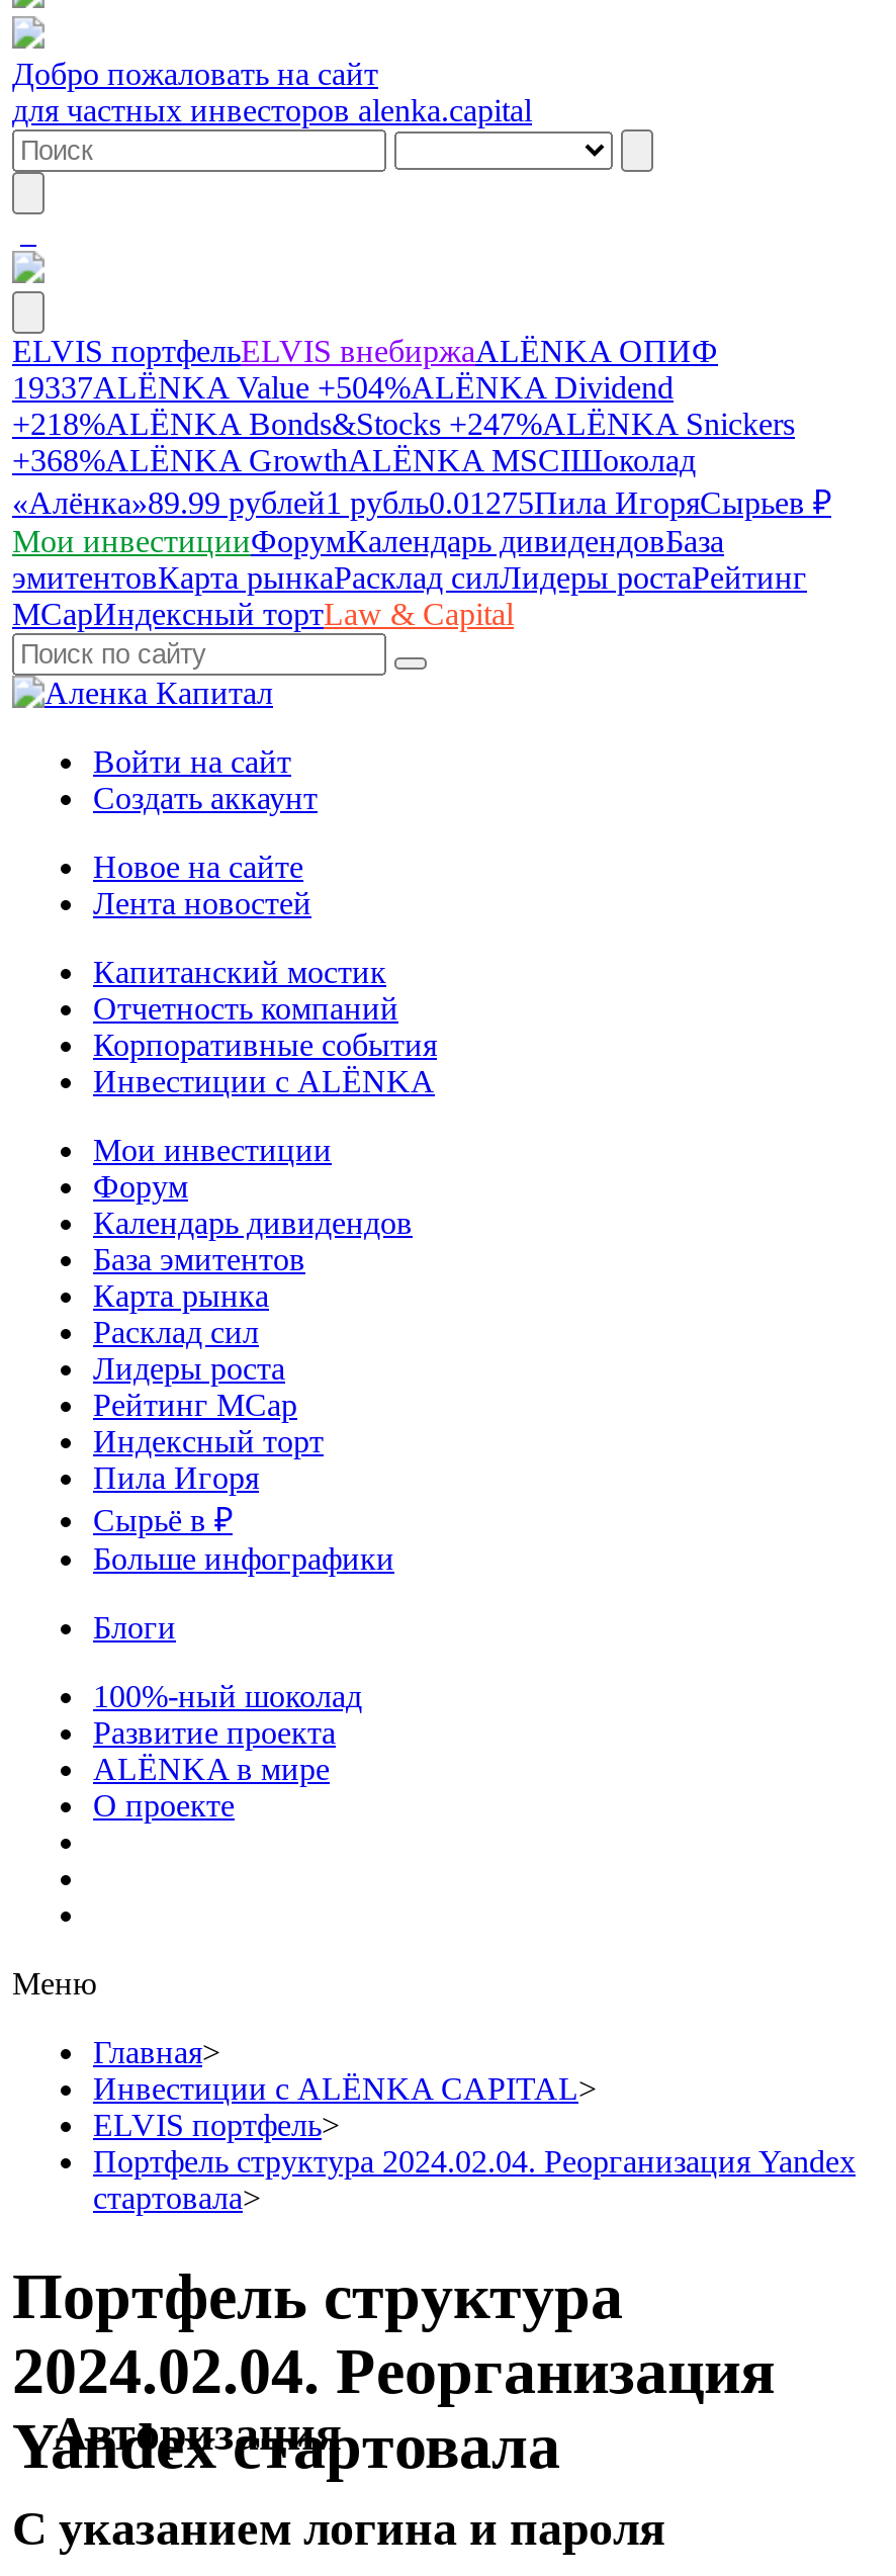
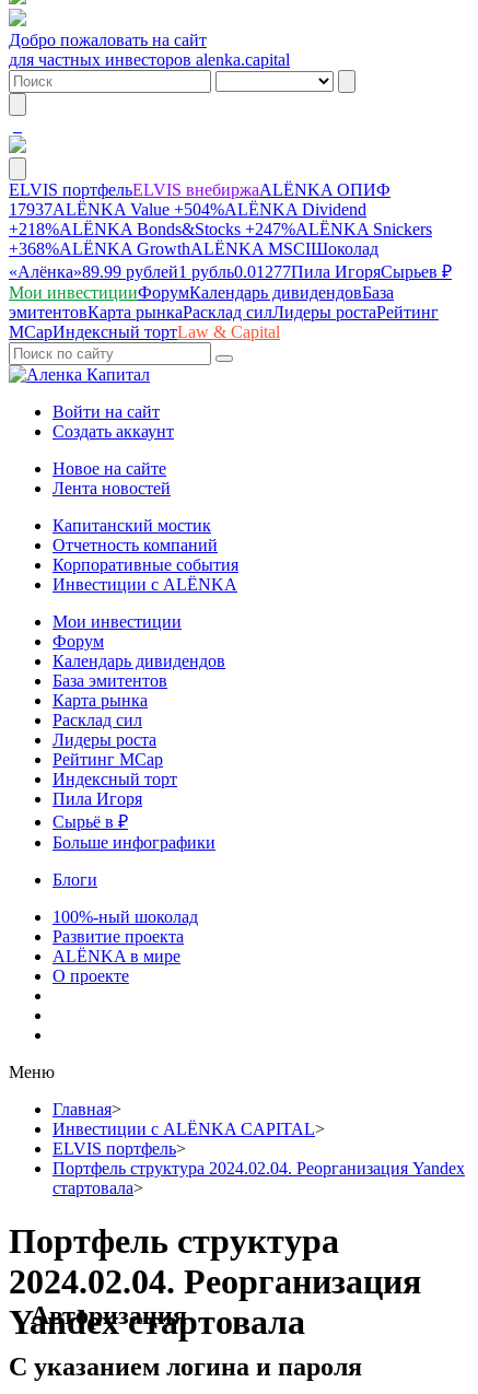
- 19337ALЁNKA Value +504%ALЁNKA Dividend
+ 17937ALЁNKA Value +504%ALЁNKA Dividend

- «Алёнка»89.99 рублей1 рубль0.01275Пила ИгоряСырьев ₽
+ «Алёнка»89.99 рублей1 рубль0.01277Пила ИгоряСырьев ₽
